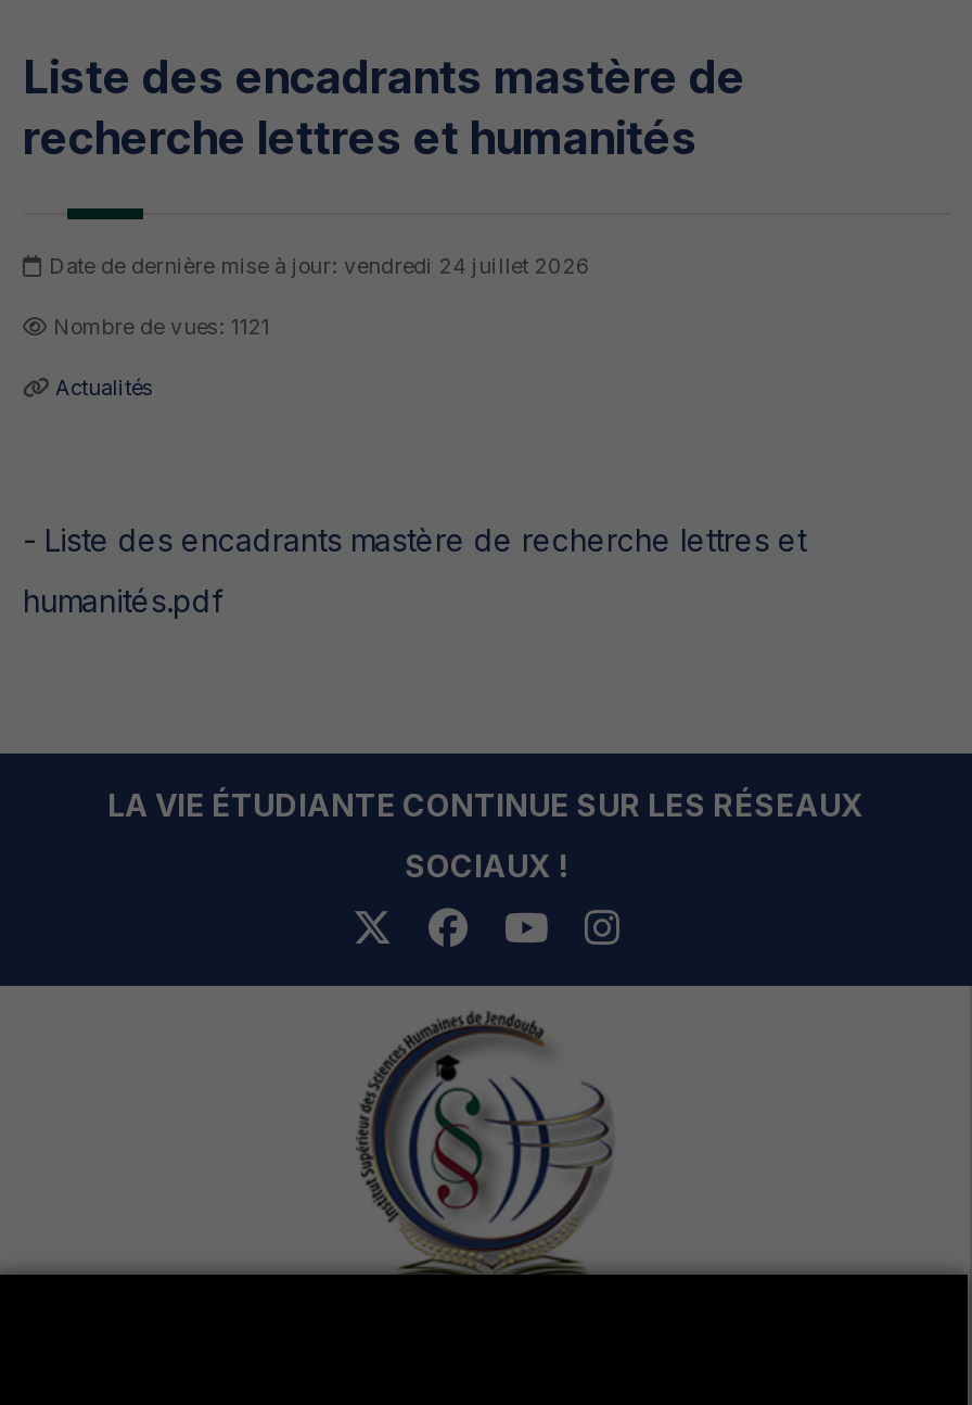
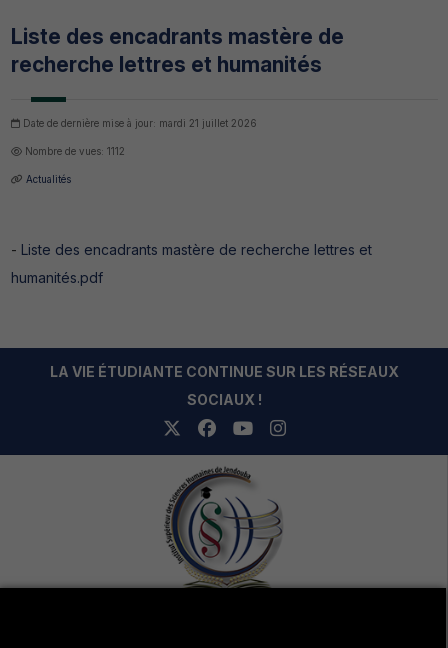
- Date de dernière mise à jour: vendredi 24 juillet 2026
+ Date de dernière mise à jour: mardi 21 juillet 2026

- Nombre de vues: 1121
+ Nombre de vues: 1112
